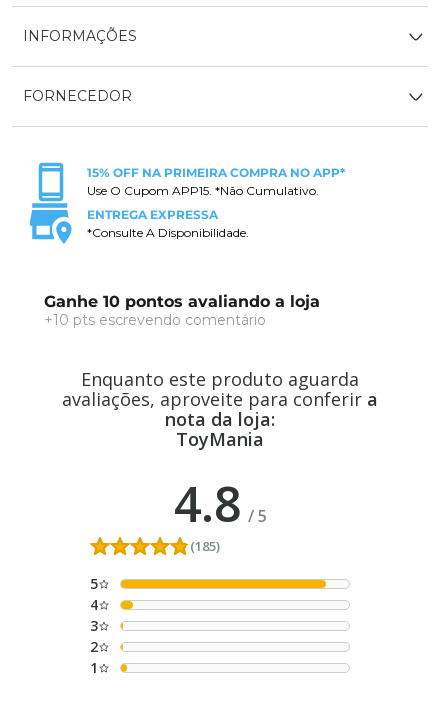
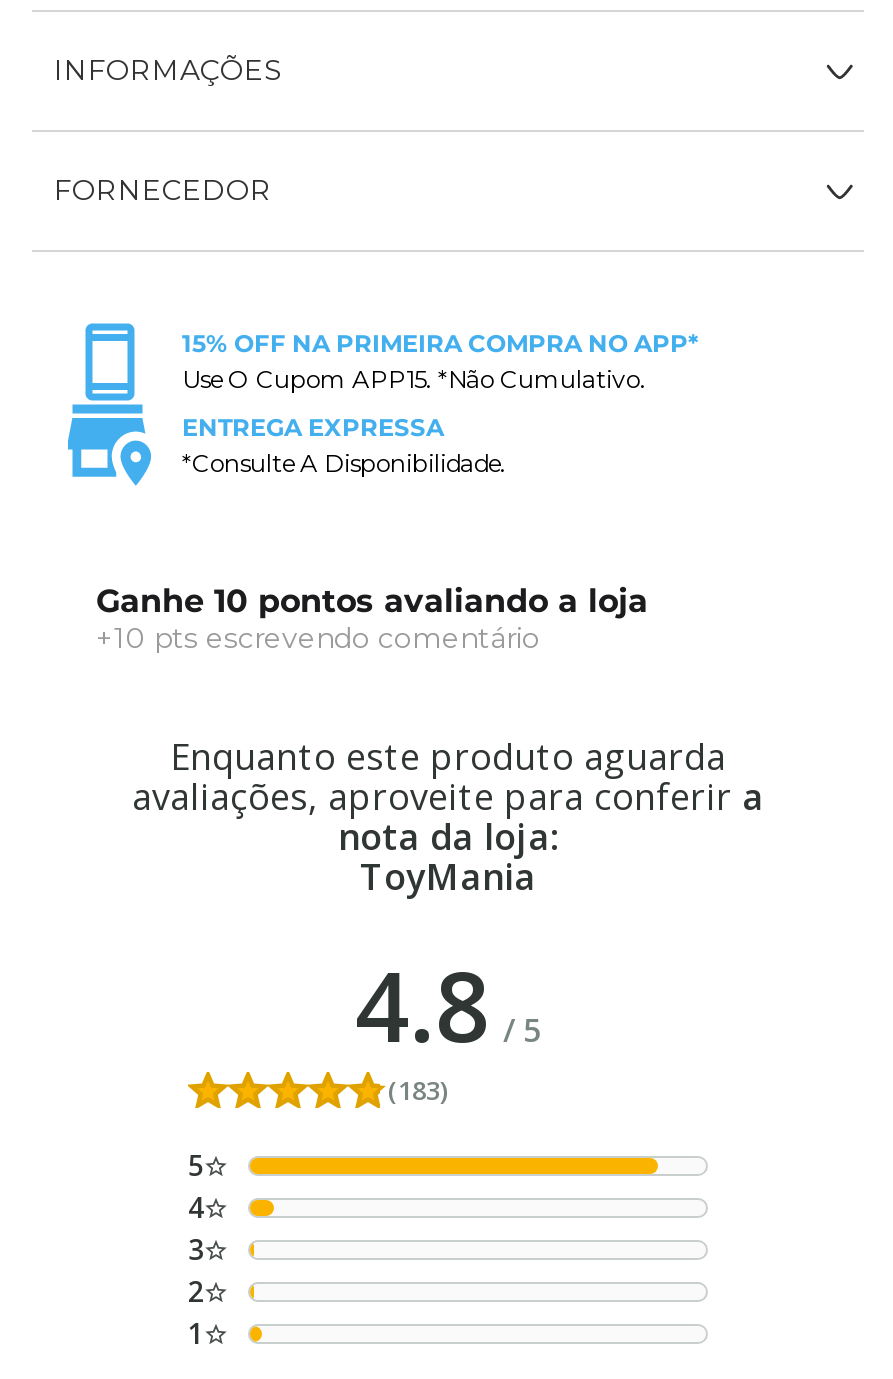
- (185)
+ (183)
